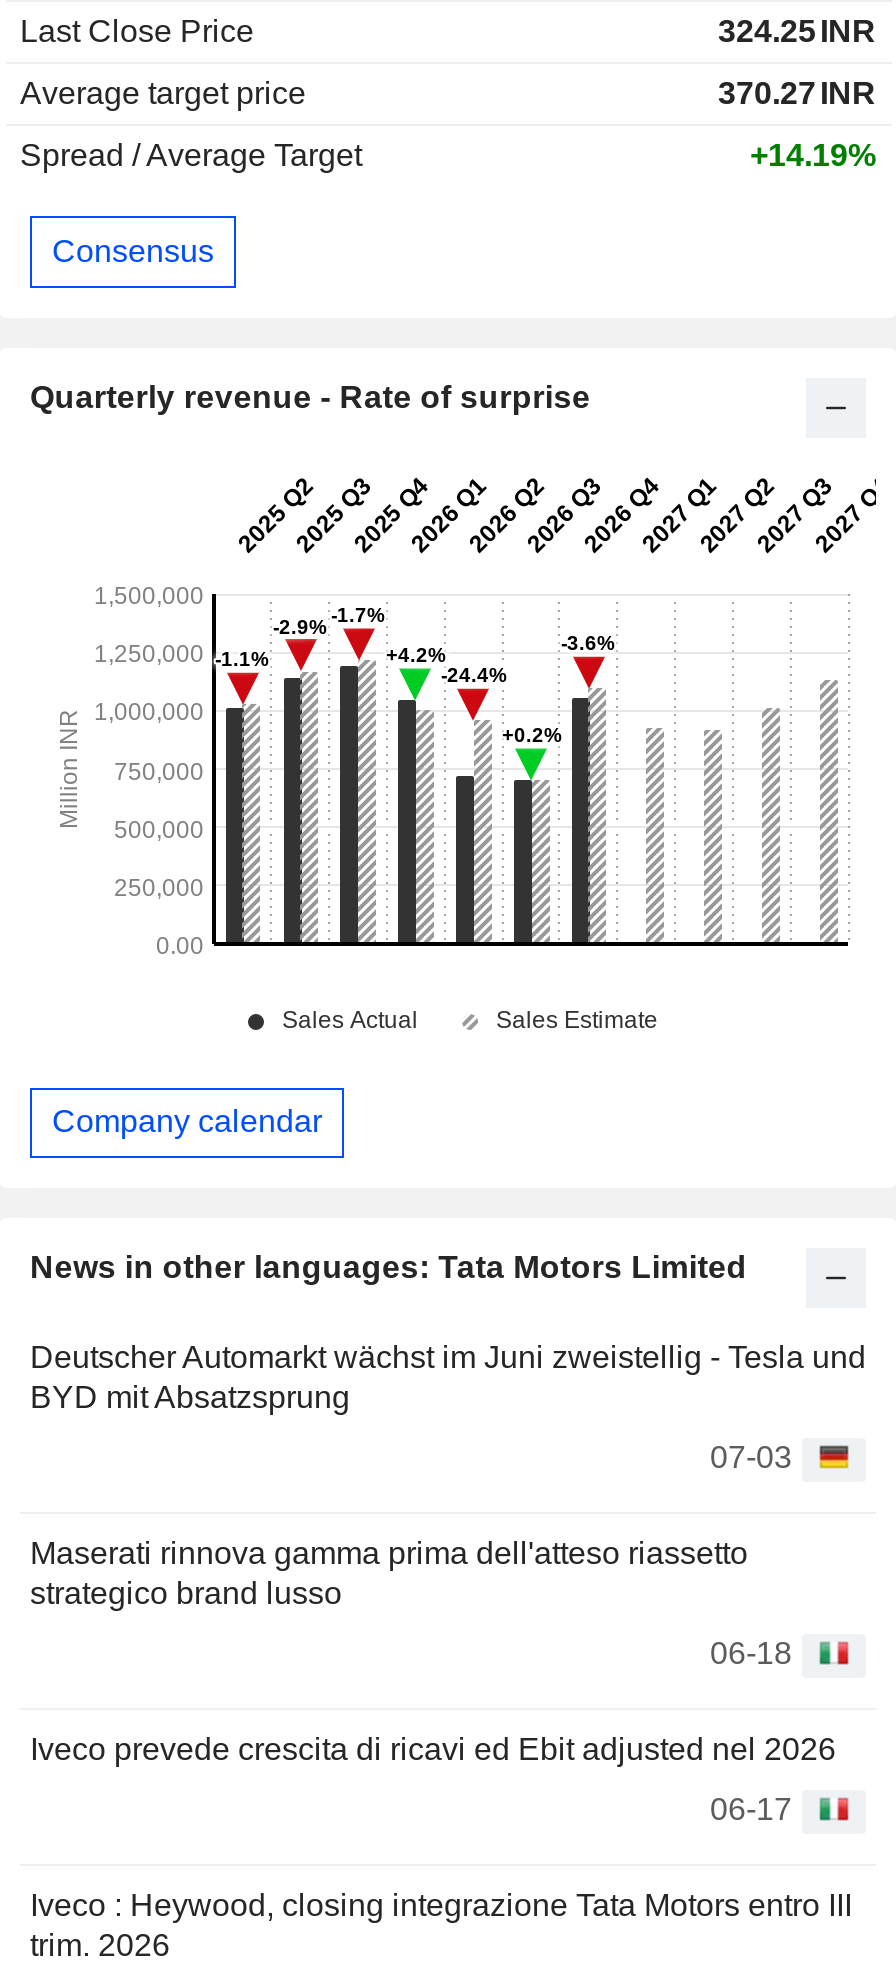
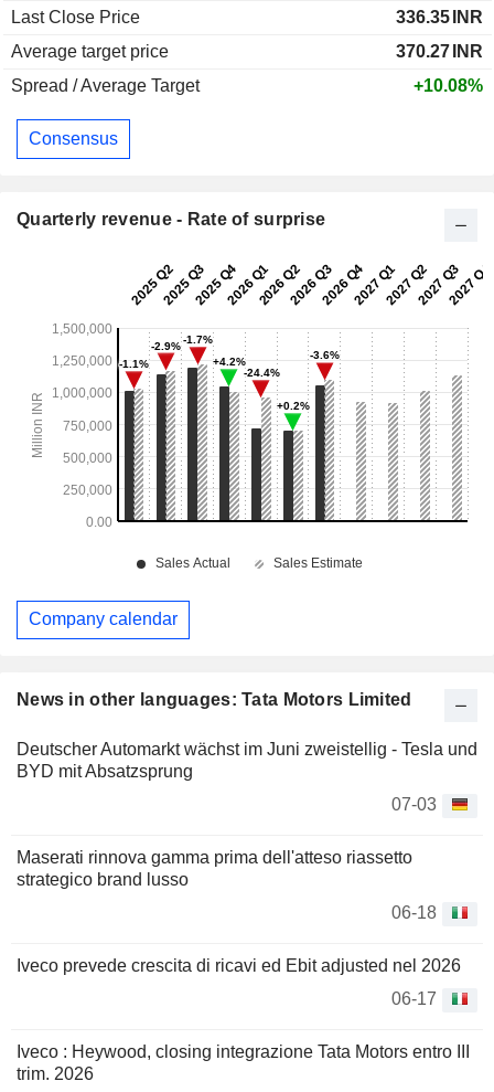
- 324.25 INR
+ 336.35 INR

- +14.19%
+ +10.08%
